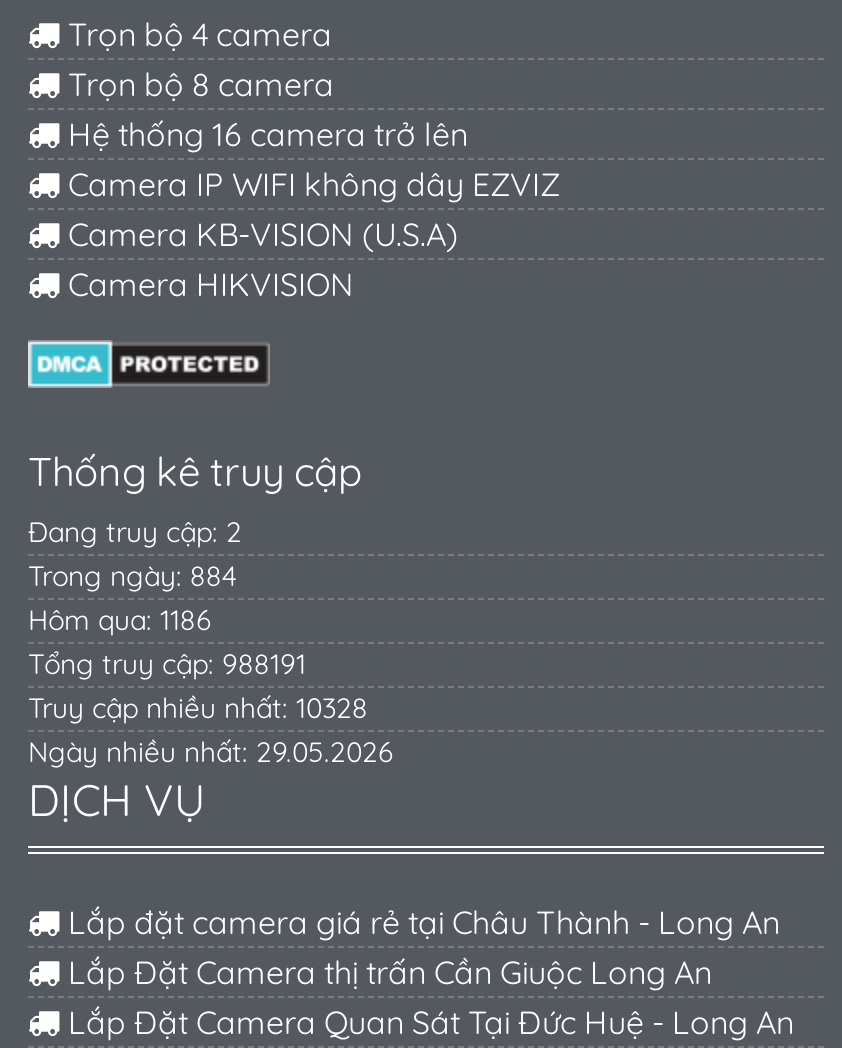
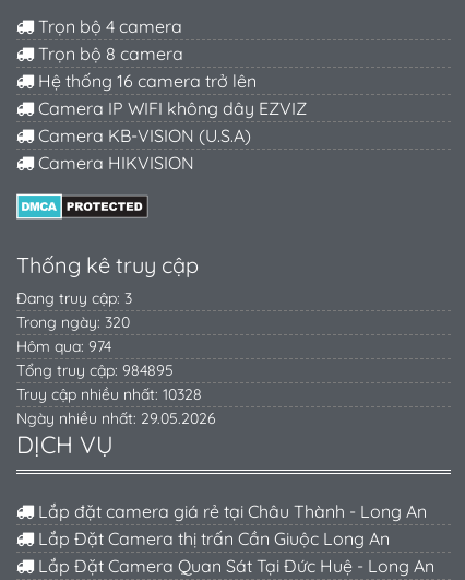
- Đang truy cập: 2
+ Đang truy cập: 3

- Trong ngày: 884
+ Trong ngày: 320

- Hôm qua: 1186
+ Hôm qua: 974

- Tổng truy cập: 988191
+ Tổng truy cập: 984895
